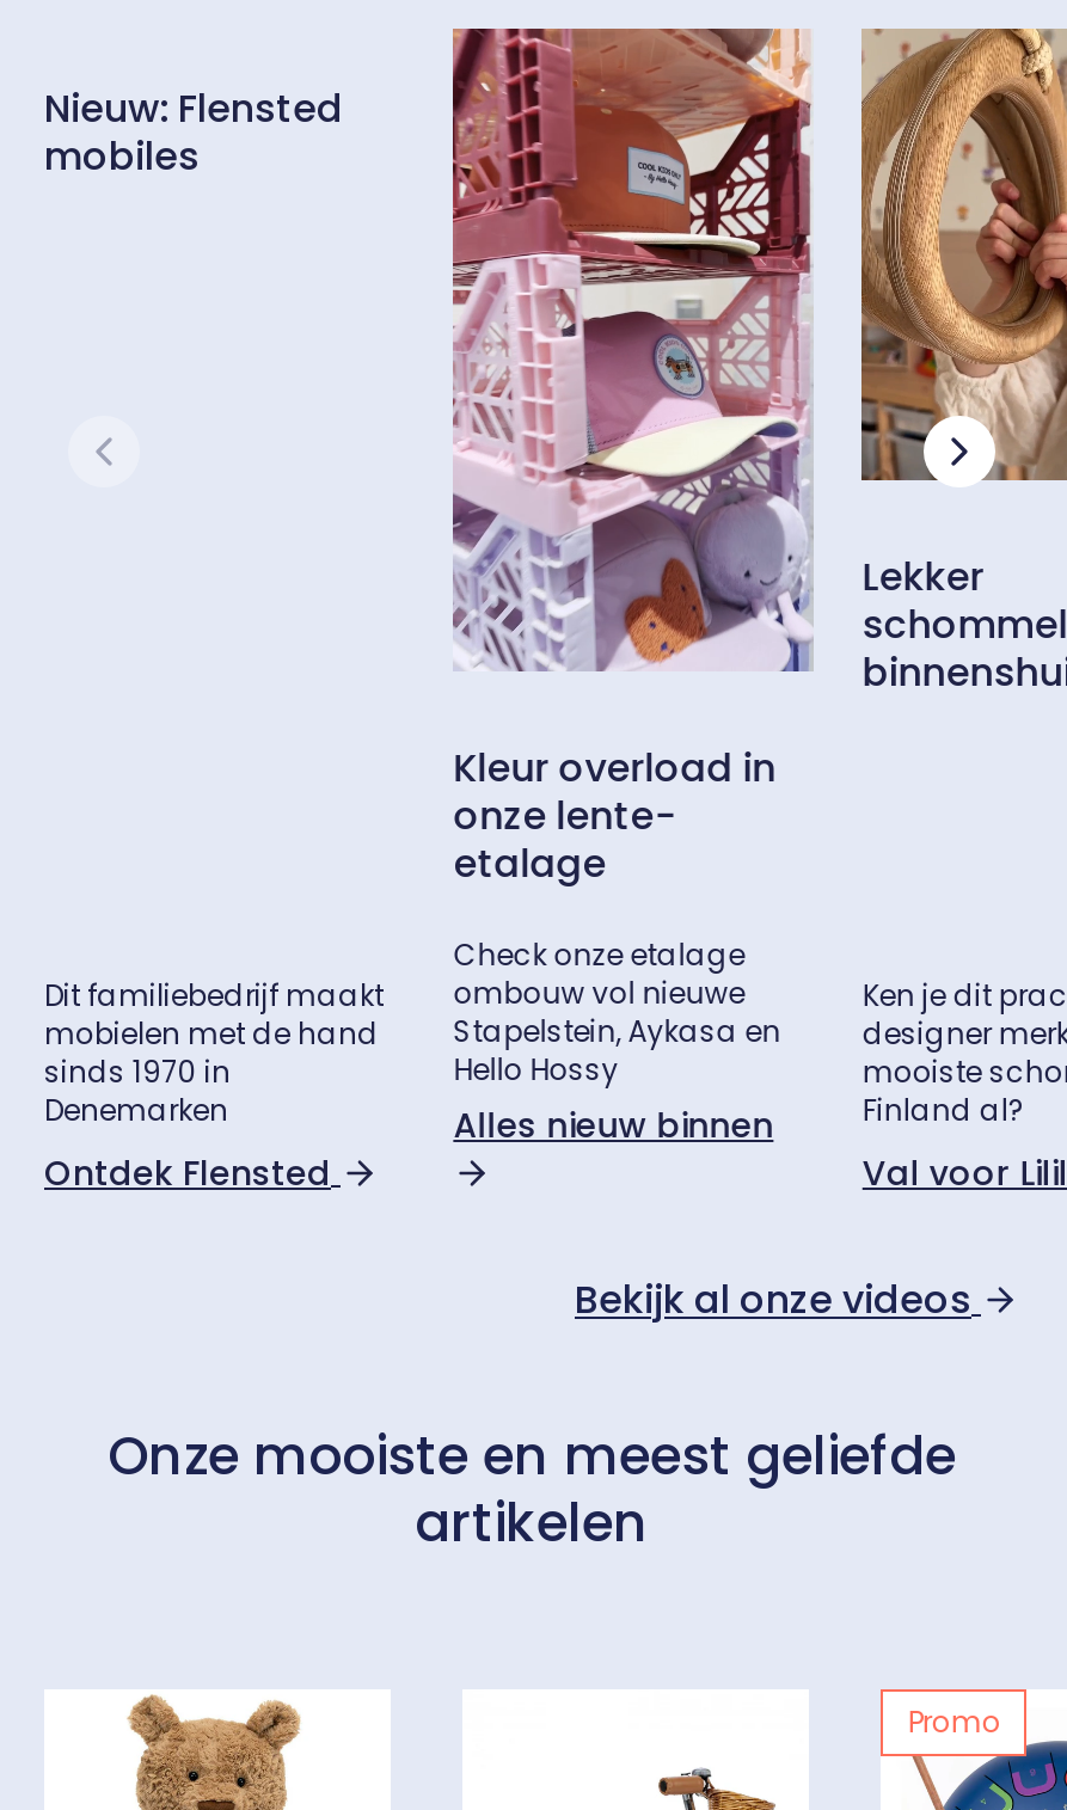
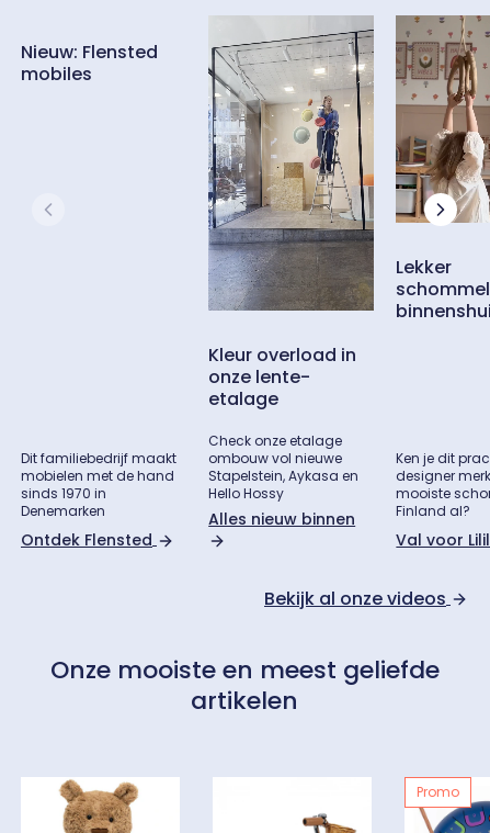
- [image]
+ [image]

- [image]
+ [image]
